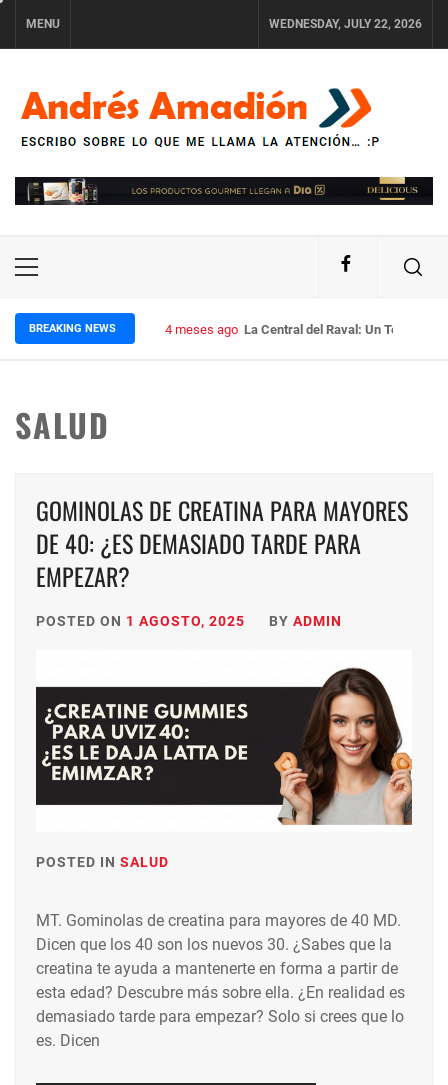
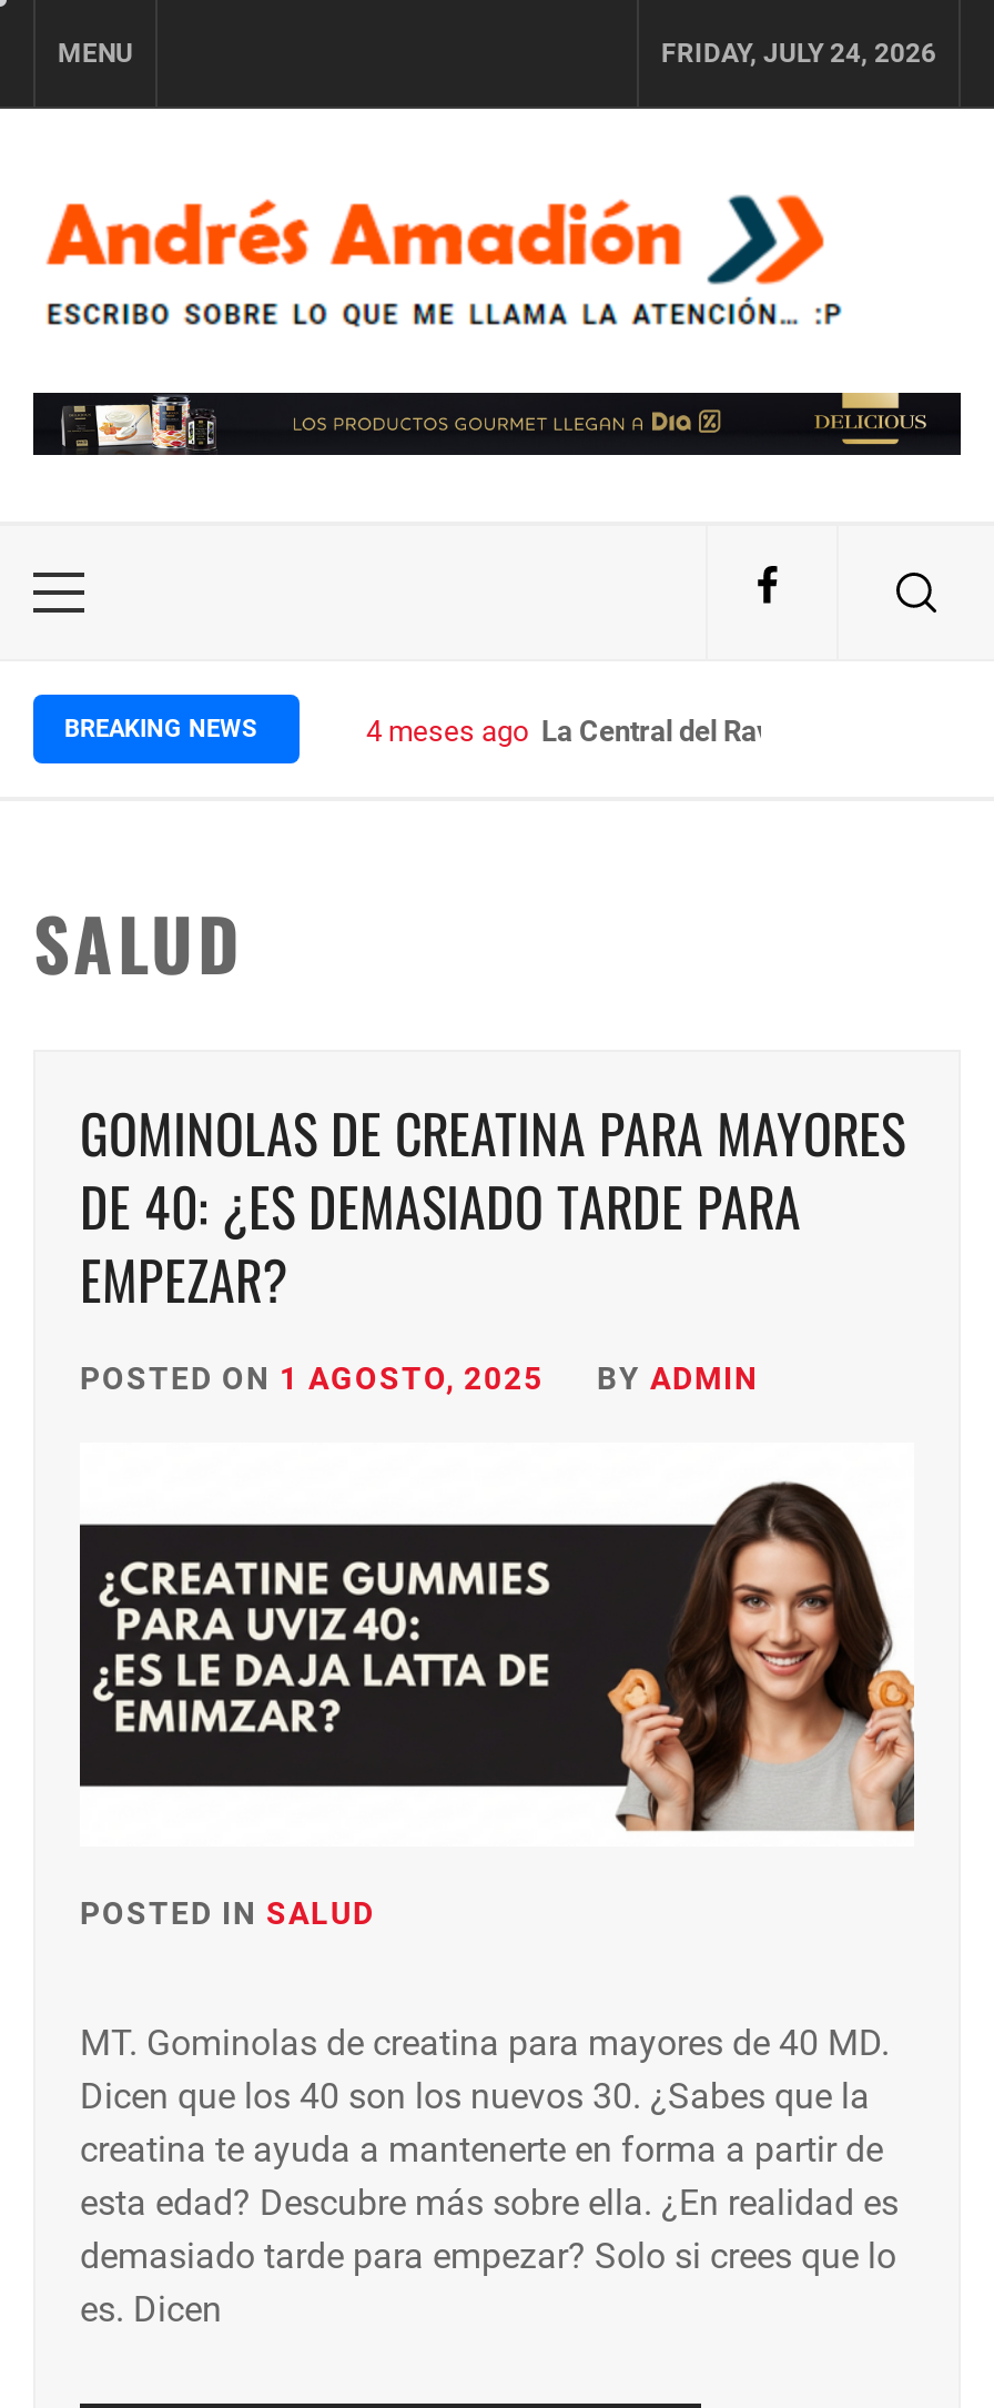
- WEDNESDAY, JULY 22, 2026
+ FRIDAY, JULY 24, 2026
